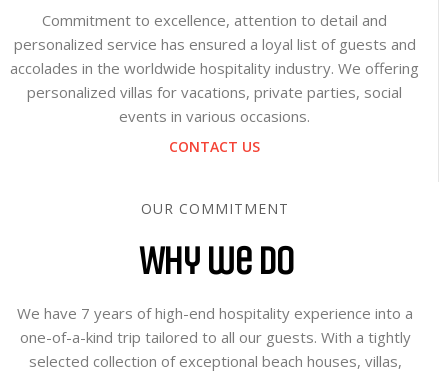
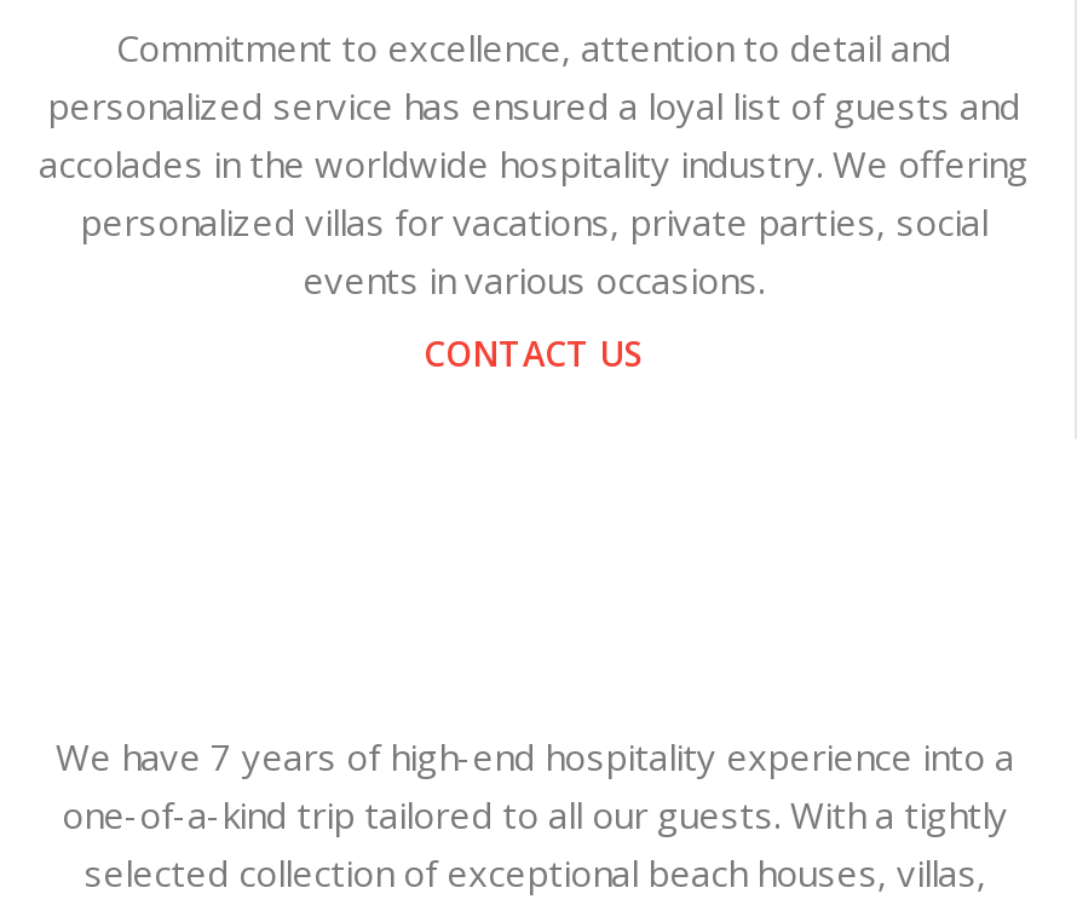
- OUR COMMITMENT
- Why we do
